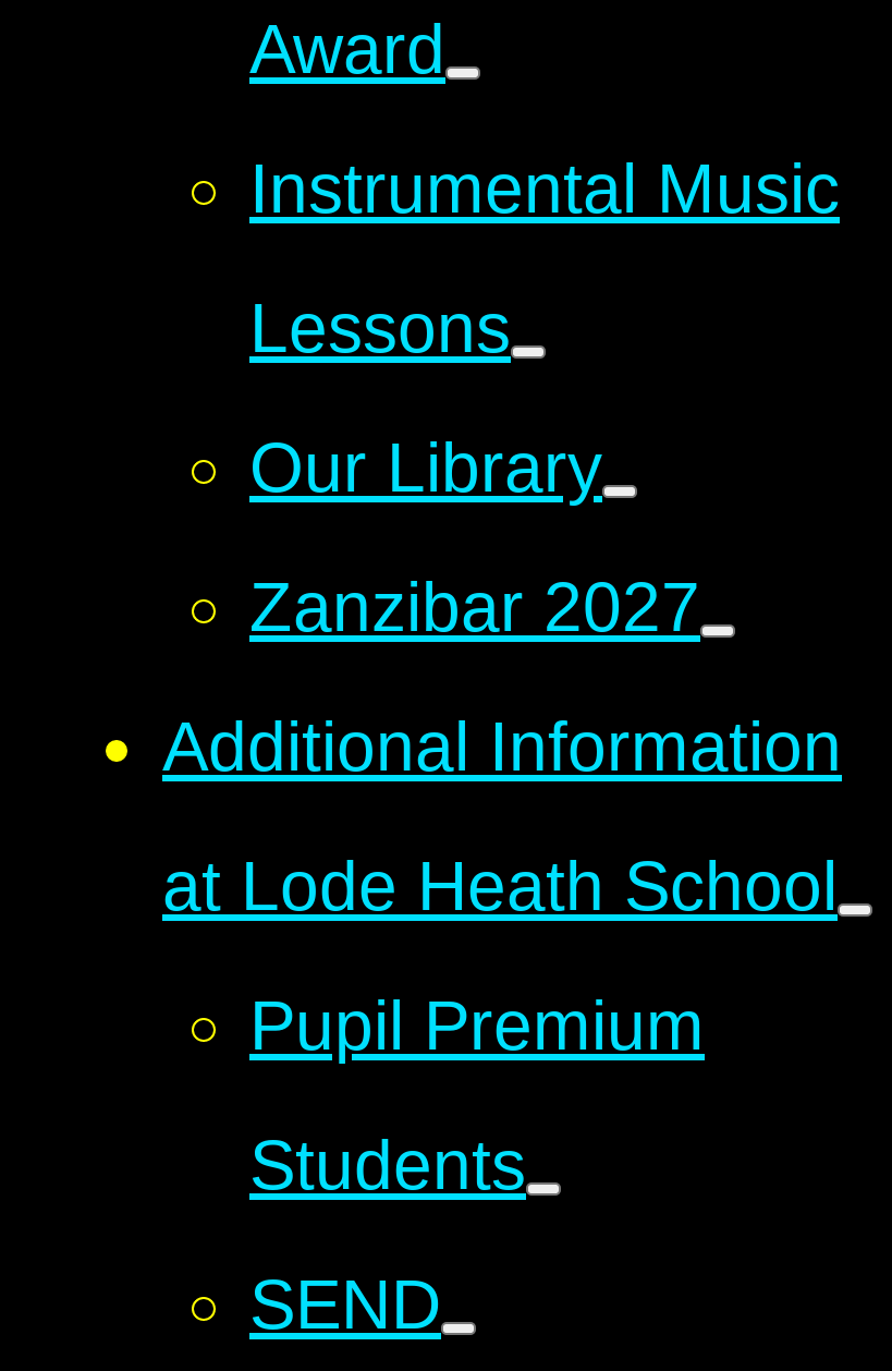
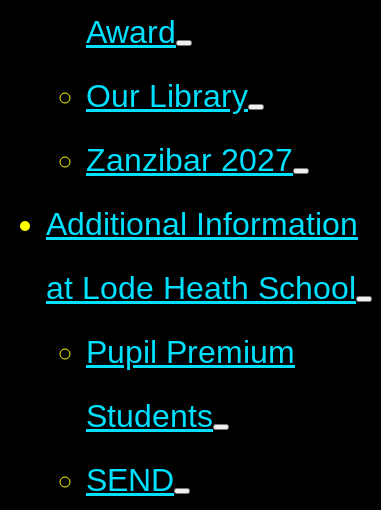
- Instrumental Music
- Lessons
